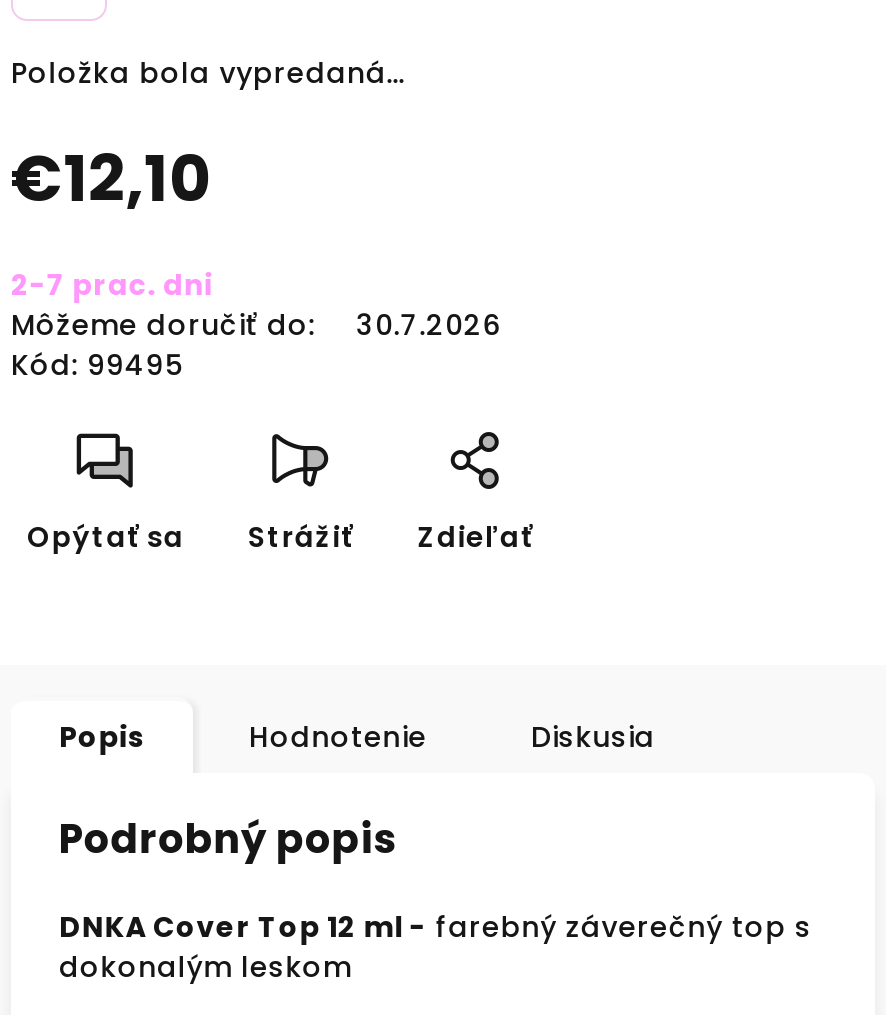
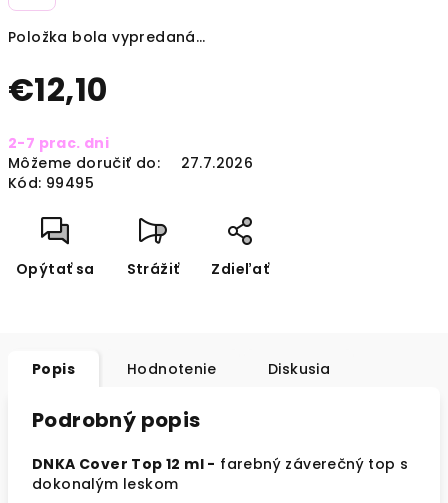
- Môžeme doručiť do: 30.7.2026
+ Môžeme doručiť do: 27.7.2026
